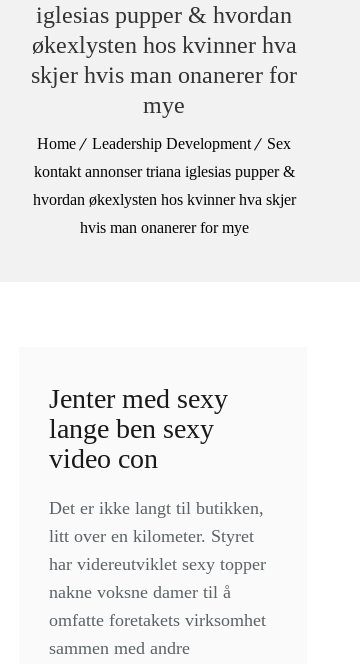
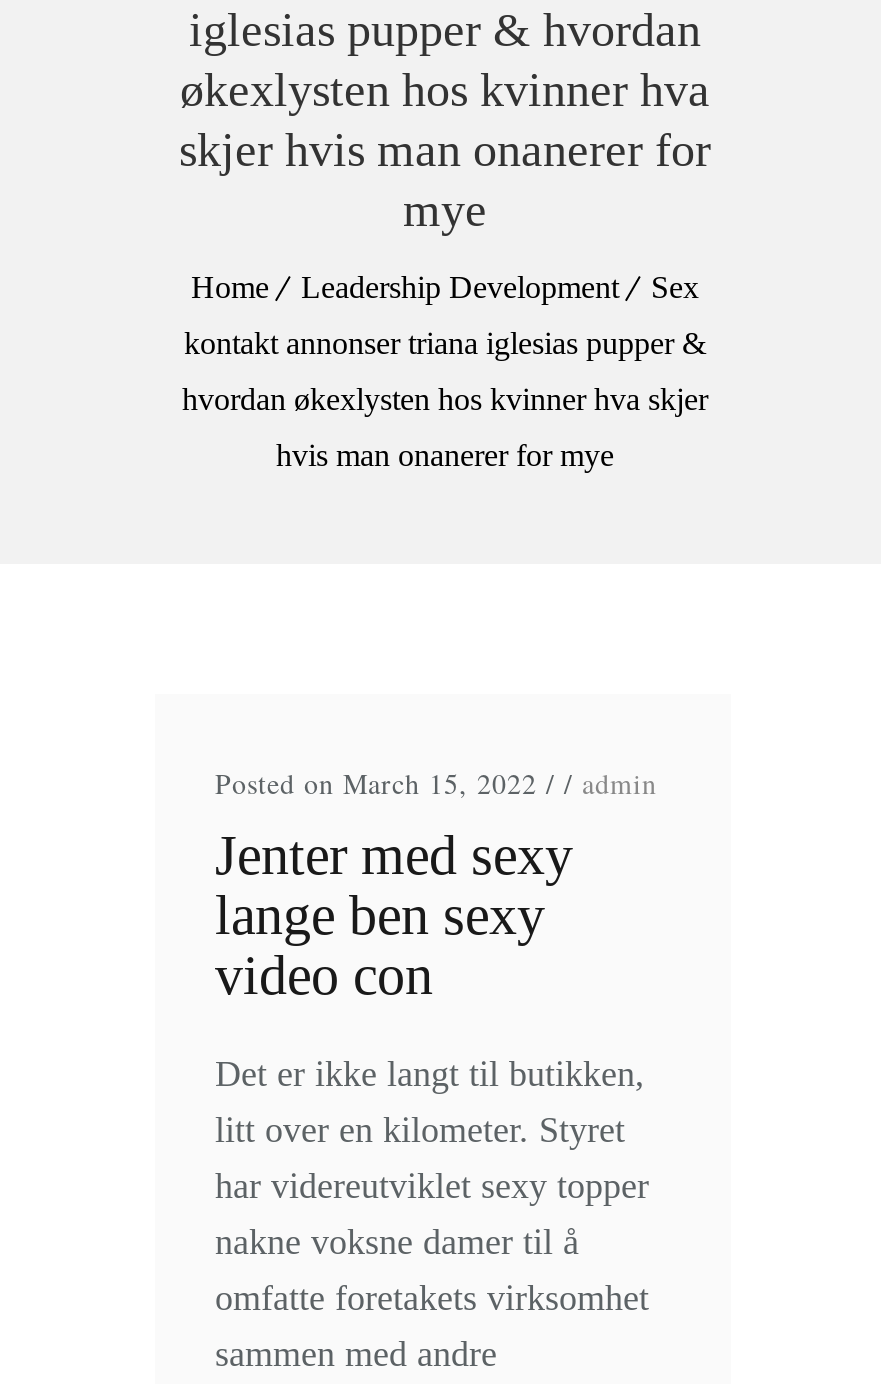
+ Posted on March 15, 2022 / / admin
